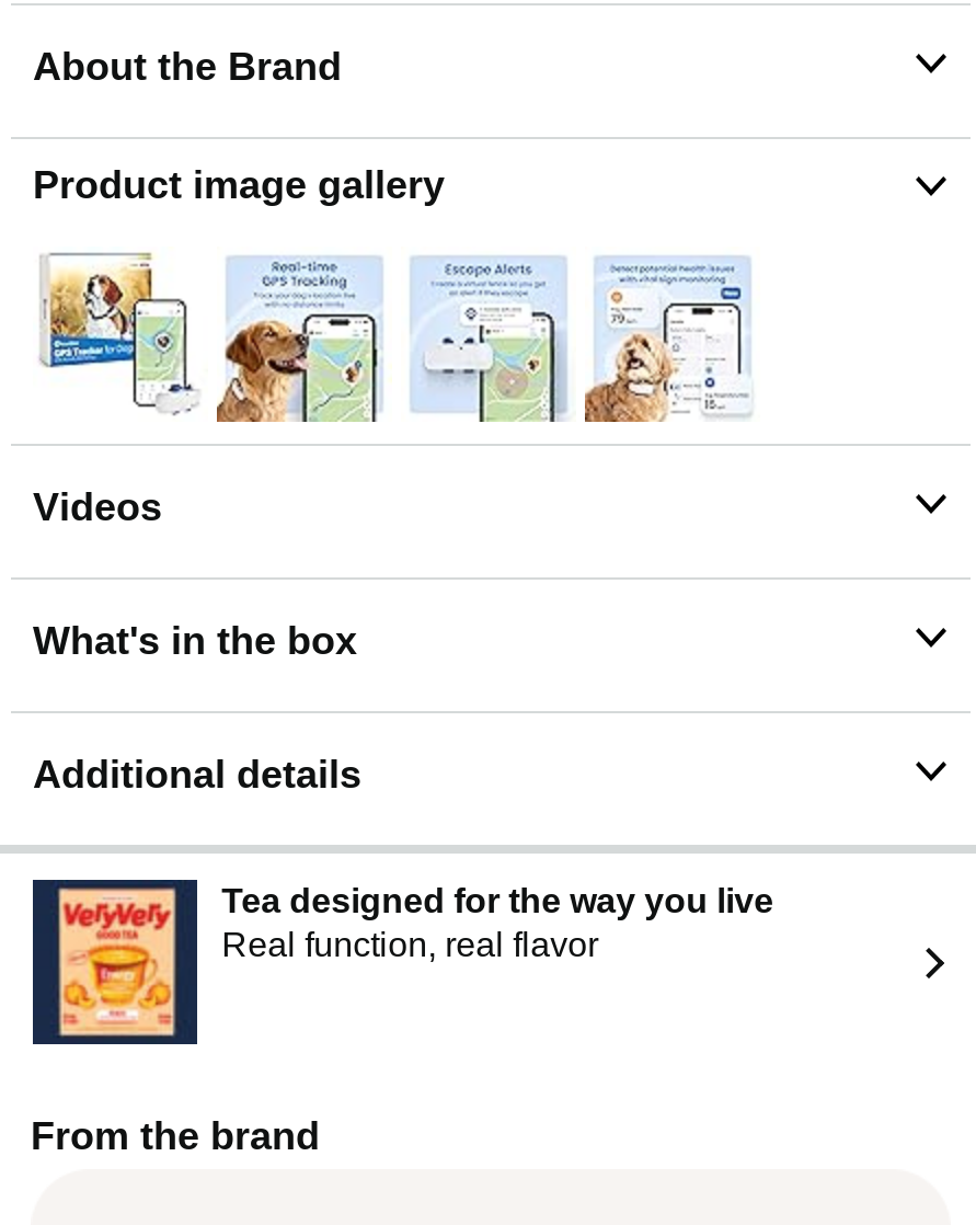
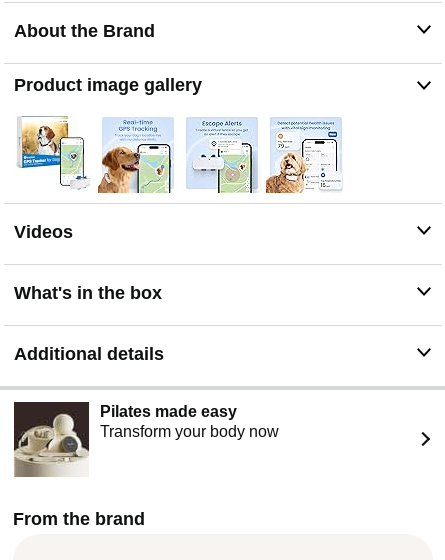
- [image]
- Tea designed for the way you live
- Real function, real flavor
+ [image]
+ Pilates made easy
+ Transform your body now
